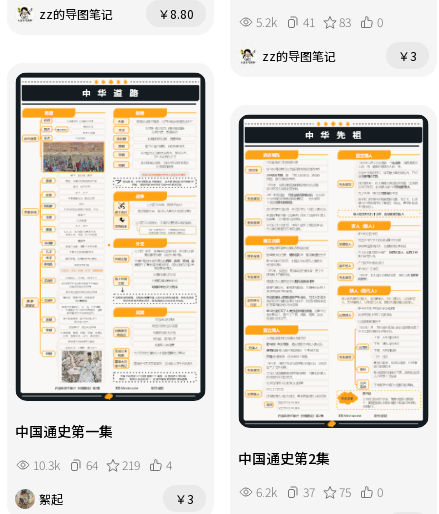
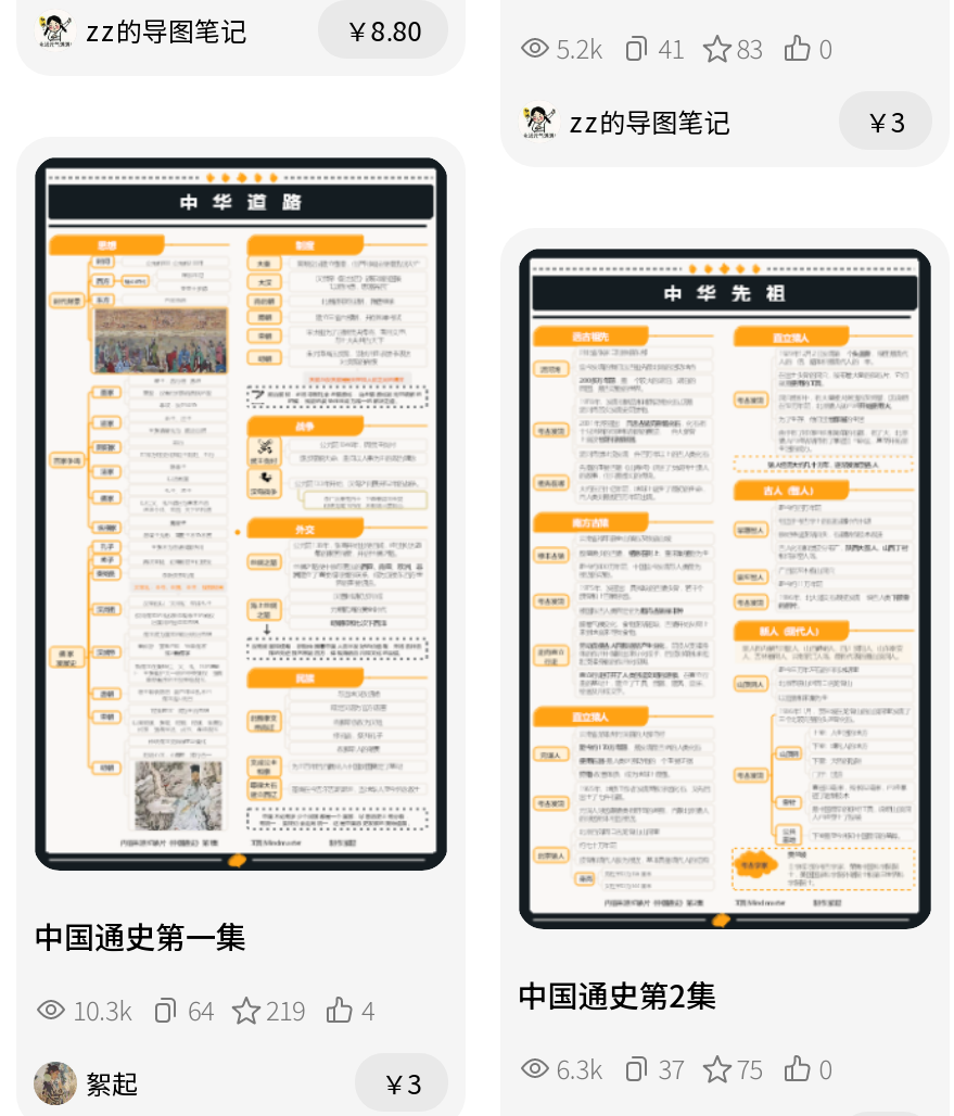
- 6.2k 37 75 0
+ 6.3k 37 75 0
